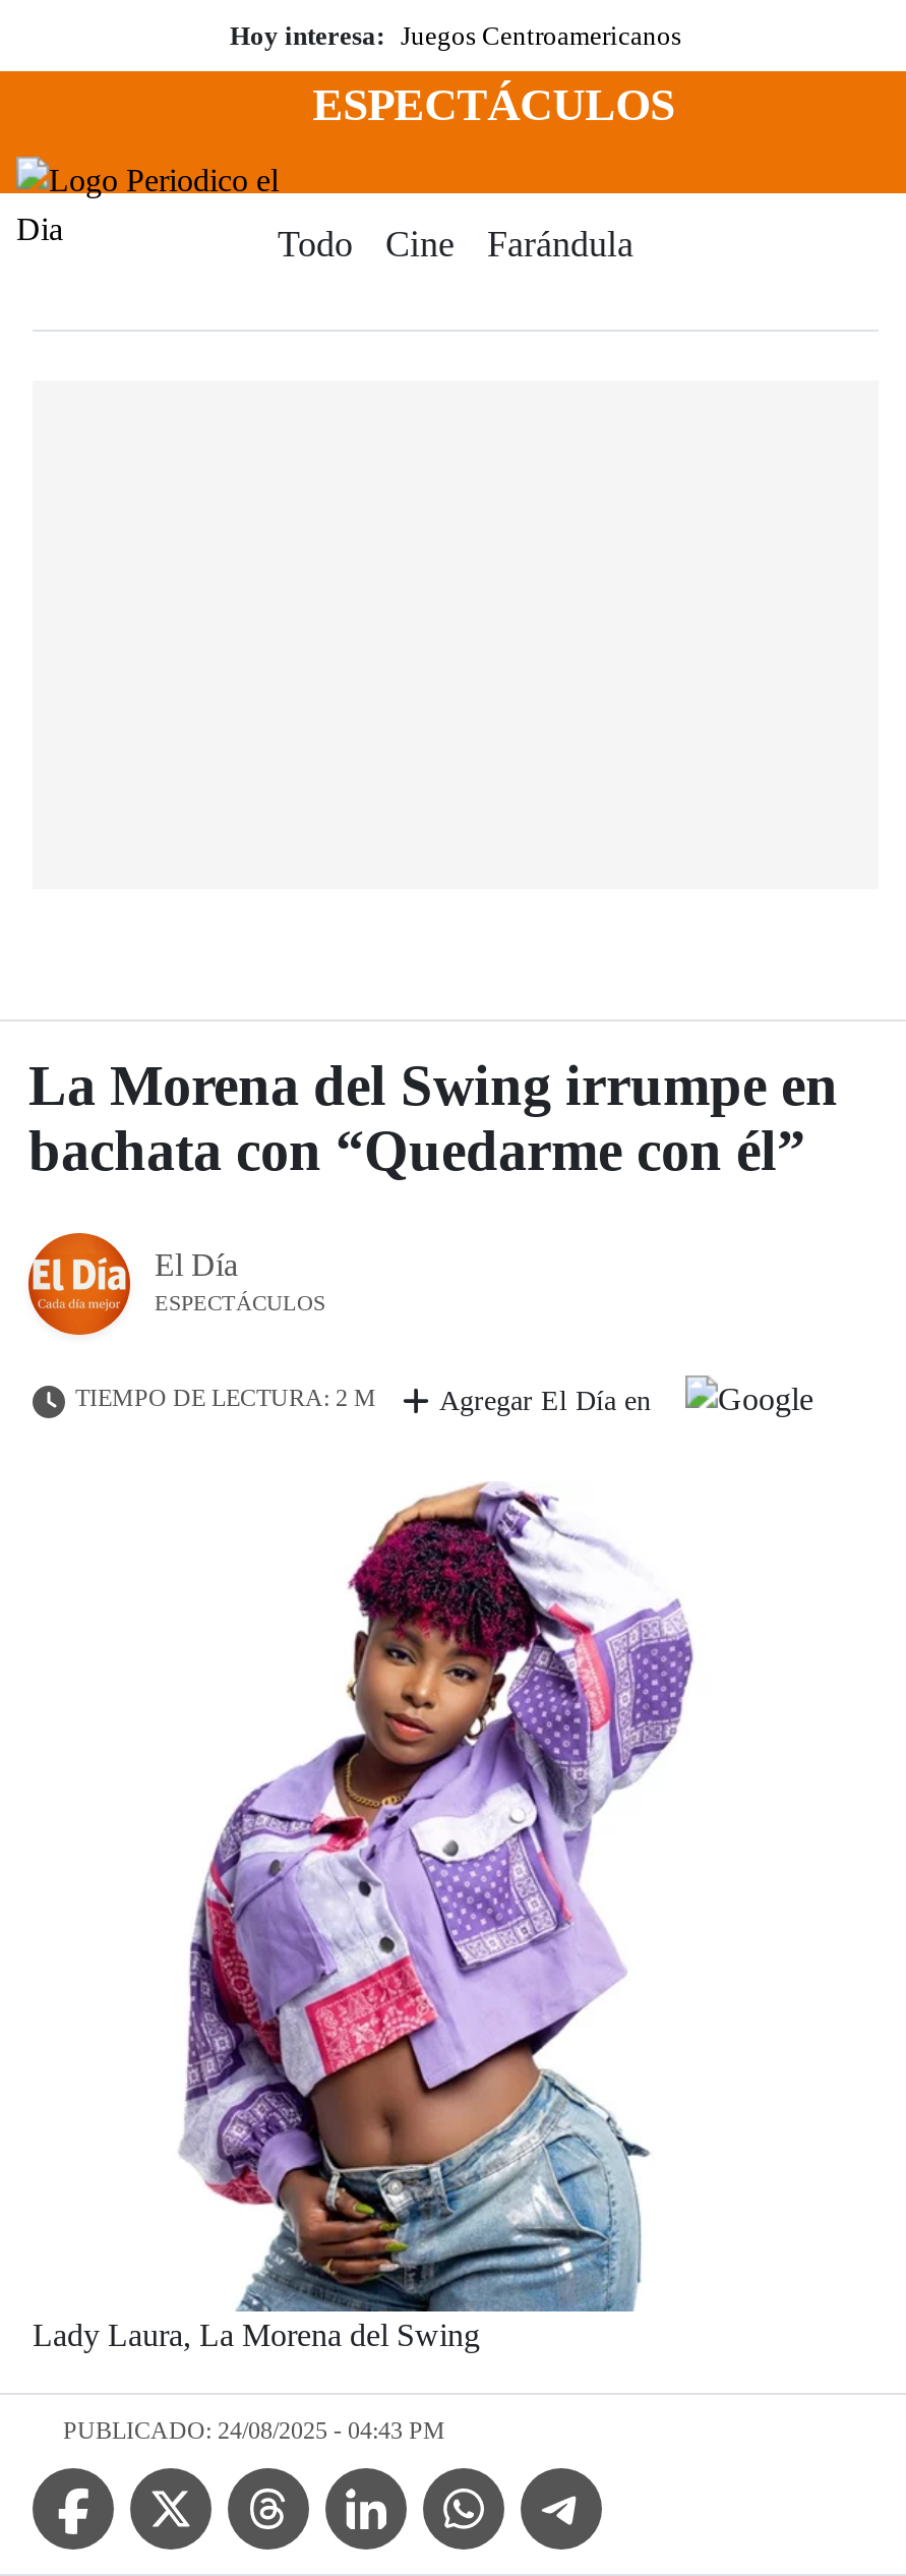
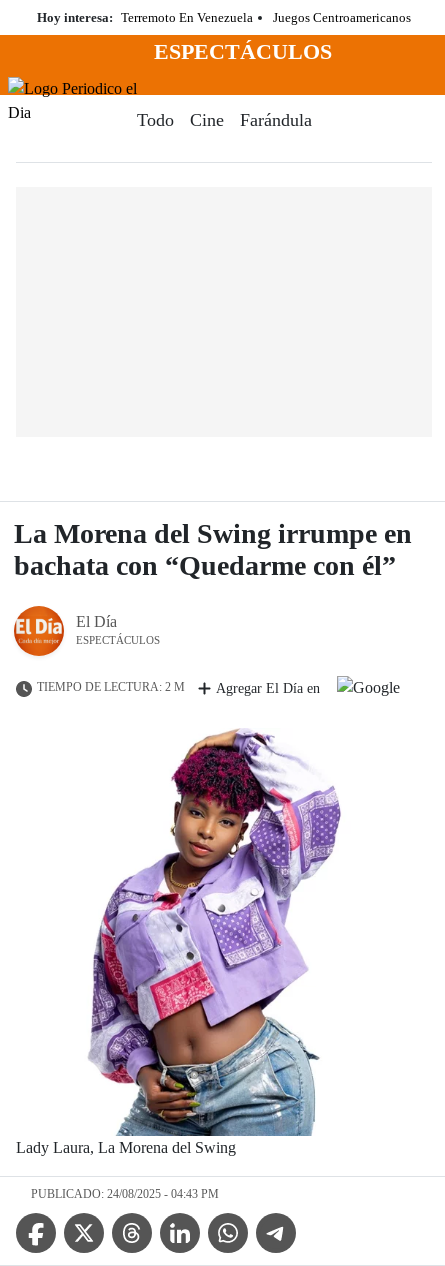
- Hoy interesa: Juegos Centroamericanos
+ Hoy interesa: Terremoto En Venezuela
+ Juegos Centroamericanos
